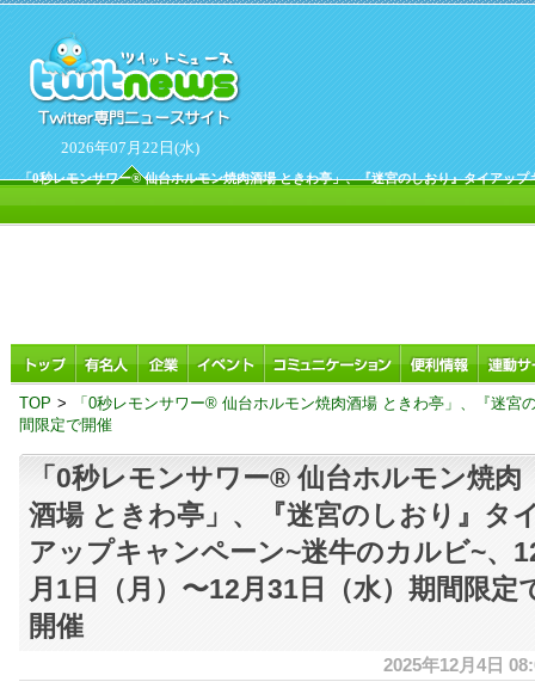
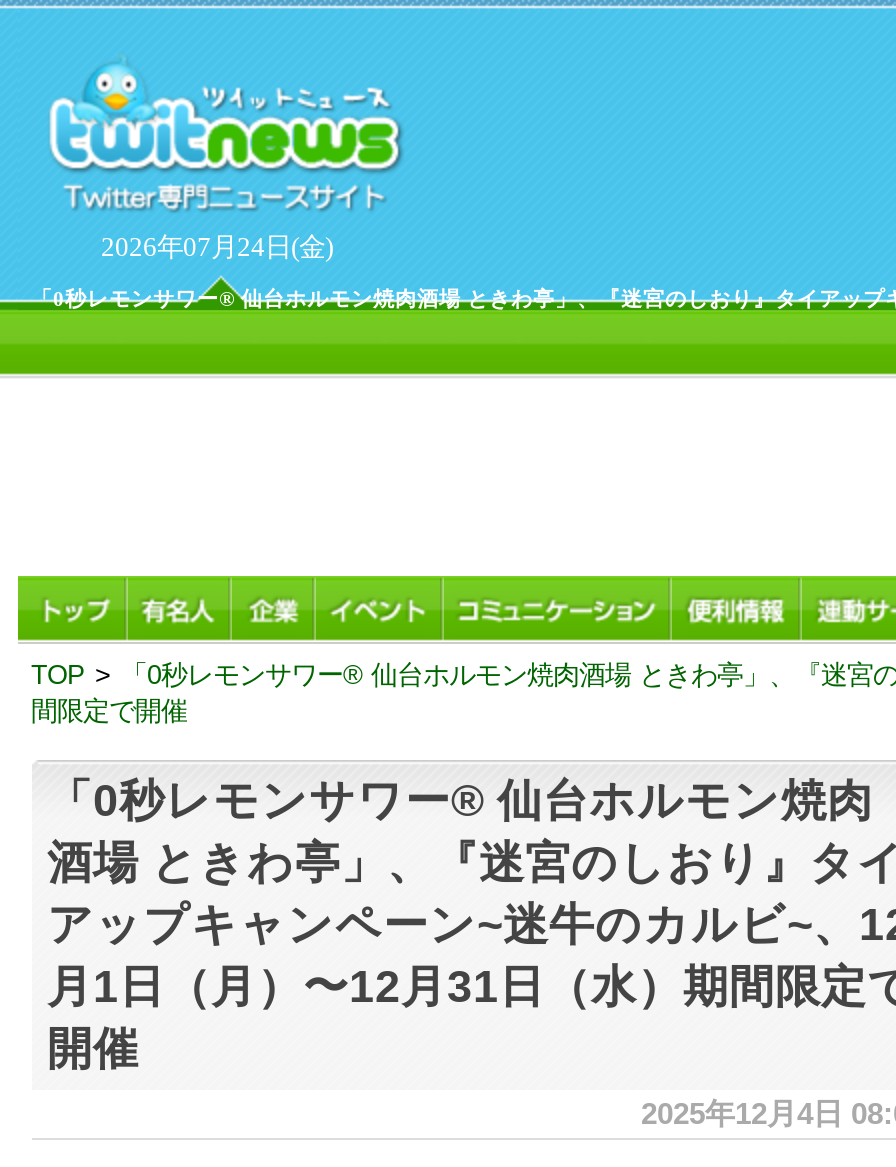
- 2026年07月22日(水)
+ 2026年07月24日(金)
